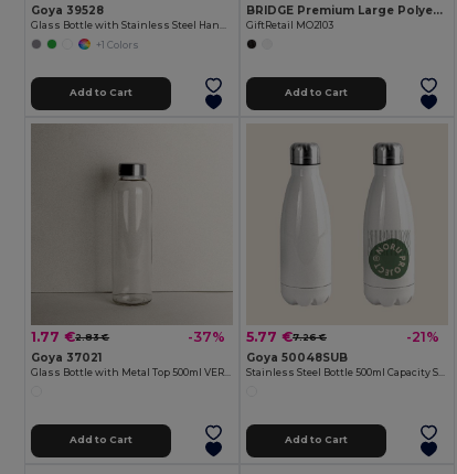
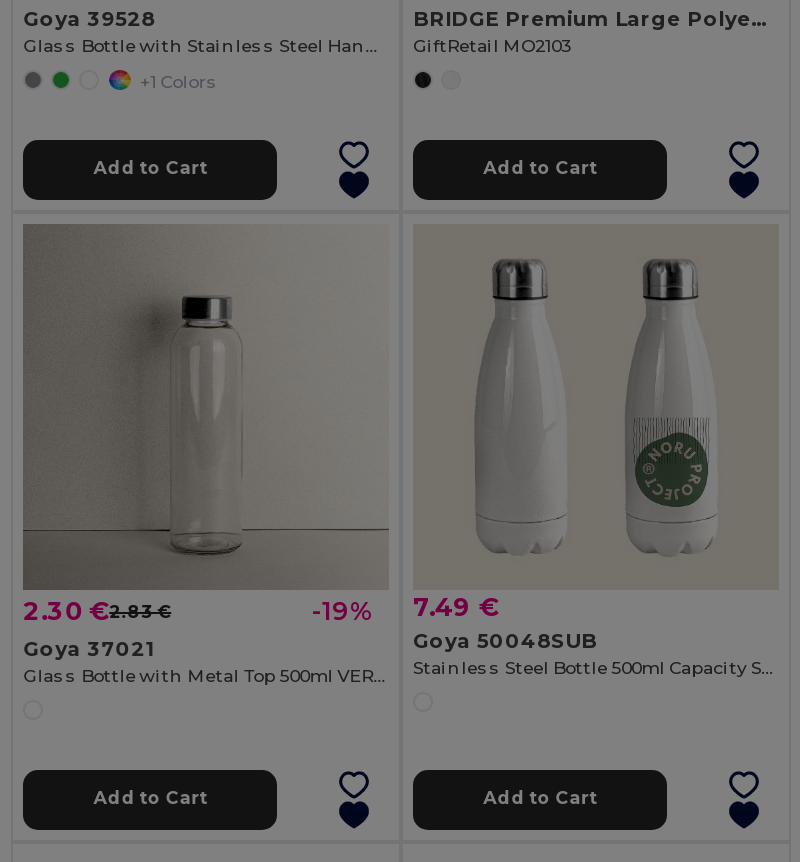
- 1.77 €2.83 €
+ 2.30 €2.83 €

- -37%
+ -19%

- 5.77 €7.26 €
- -21%
+ 7.49 €
